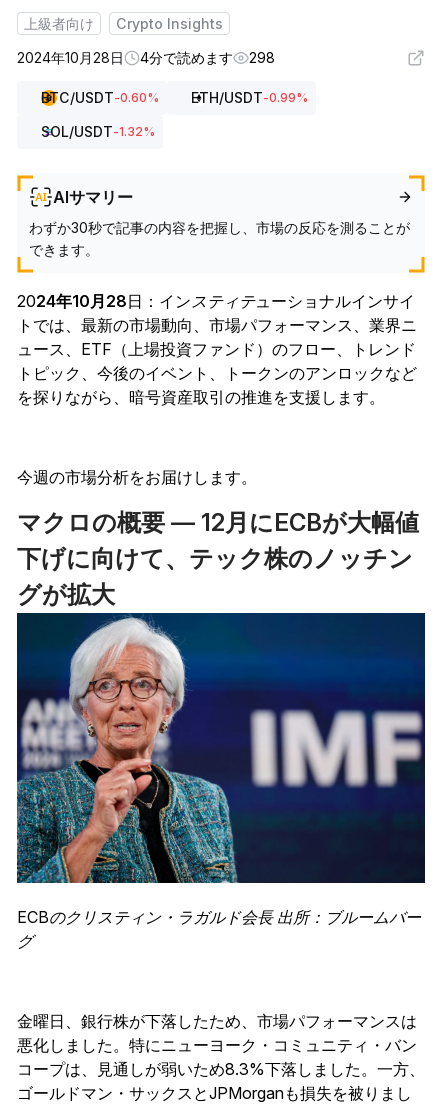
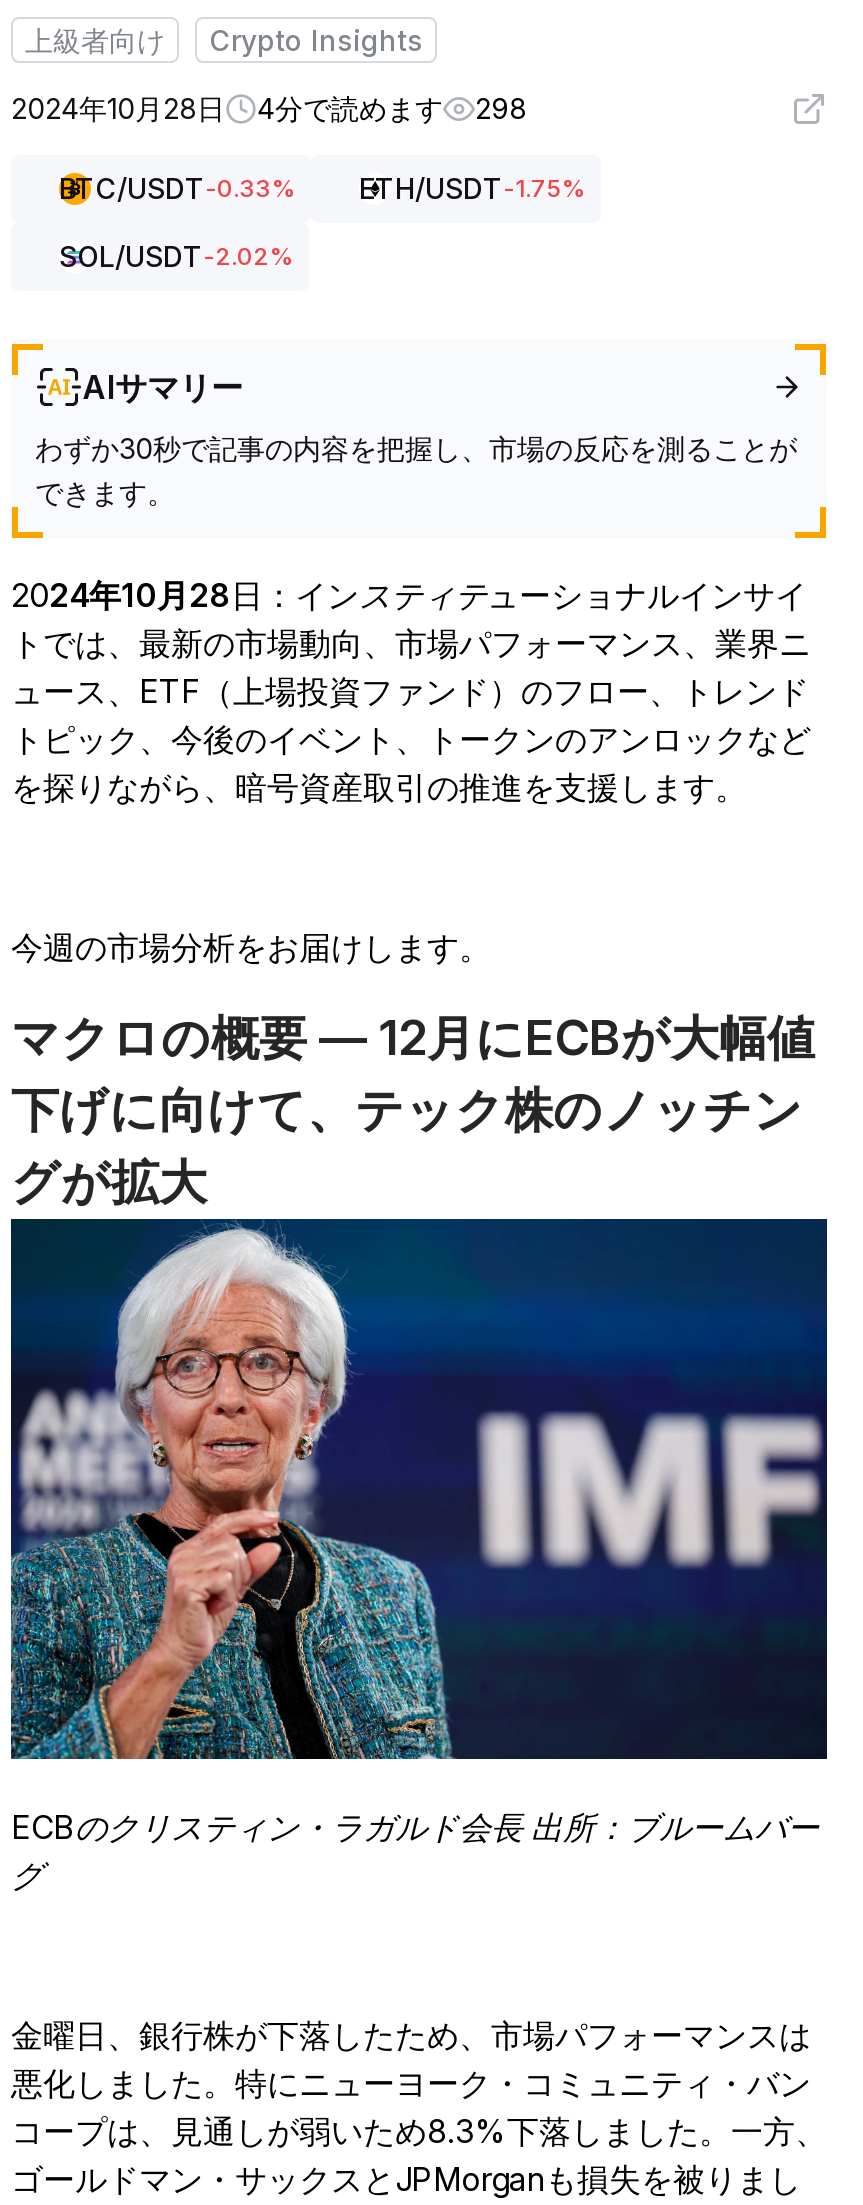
- BTC/USDT-0.60%
+ BTC/USDT-0.33%

- ETH/USDT-0.99%
+ ETH/USDT-1.75%

- SOL/USDT-1.32%
+ SOL/USDT-2.02%
